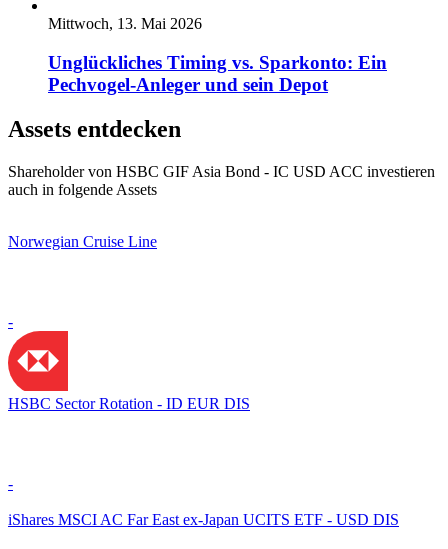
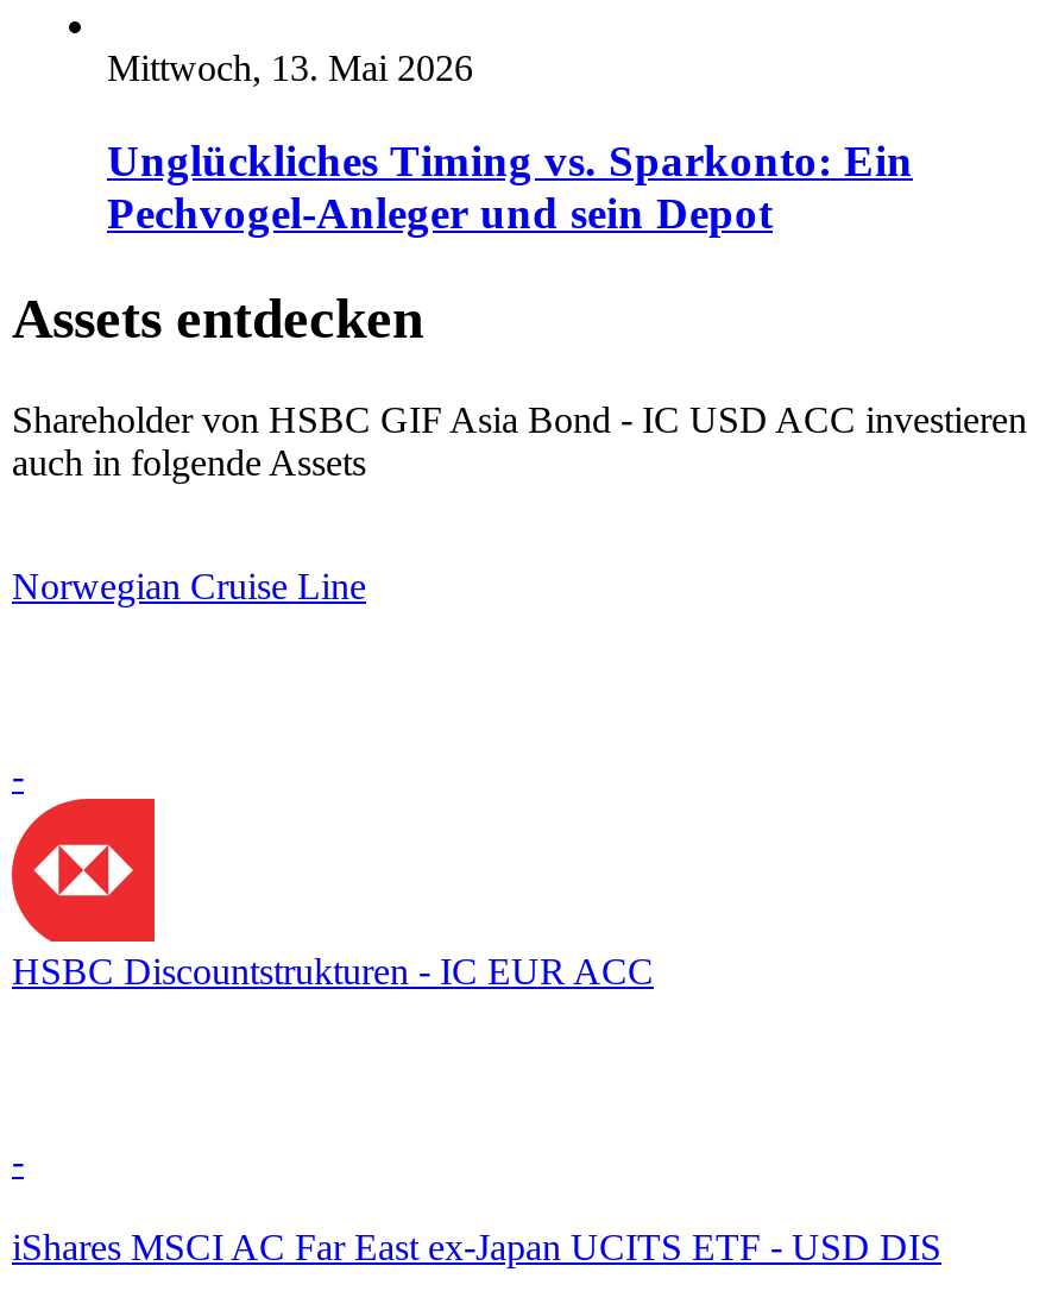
- HSBC Sector Rotation - ID EUR DIS
+ HSBC Discountstrukturen - IC EUR ACC
